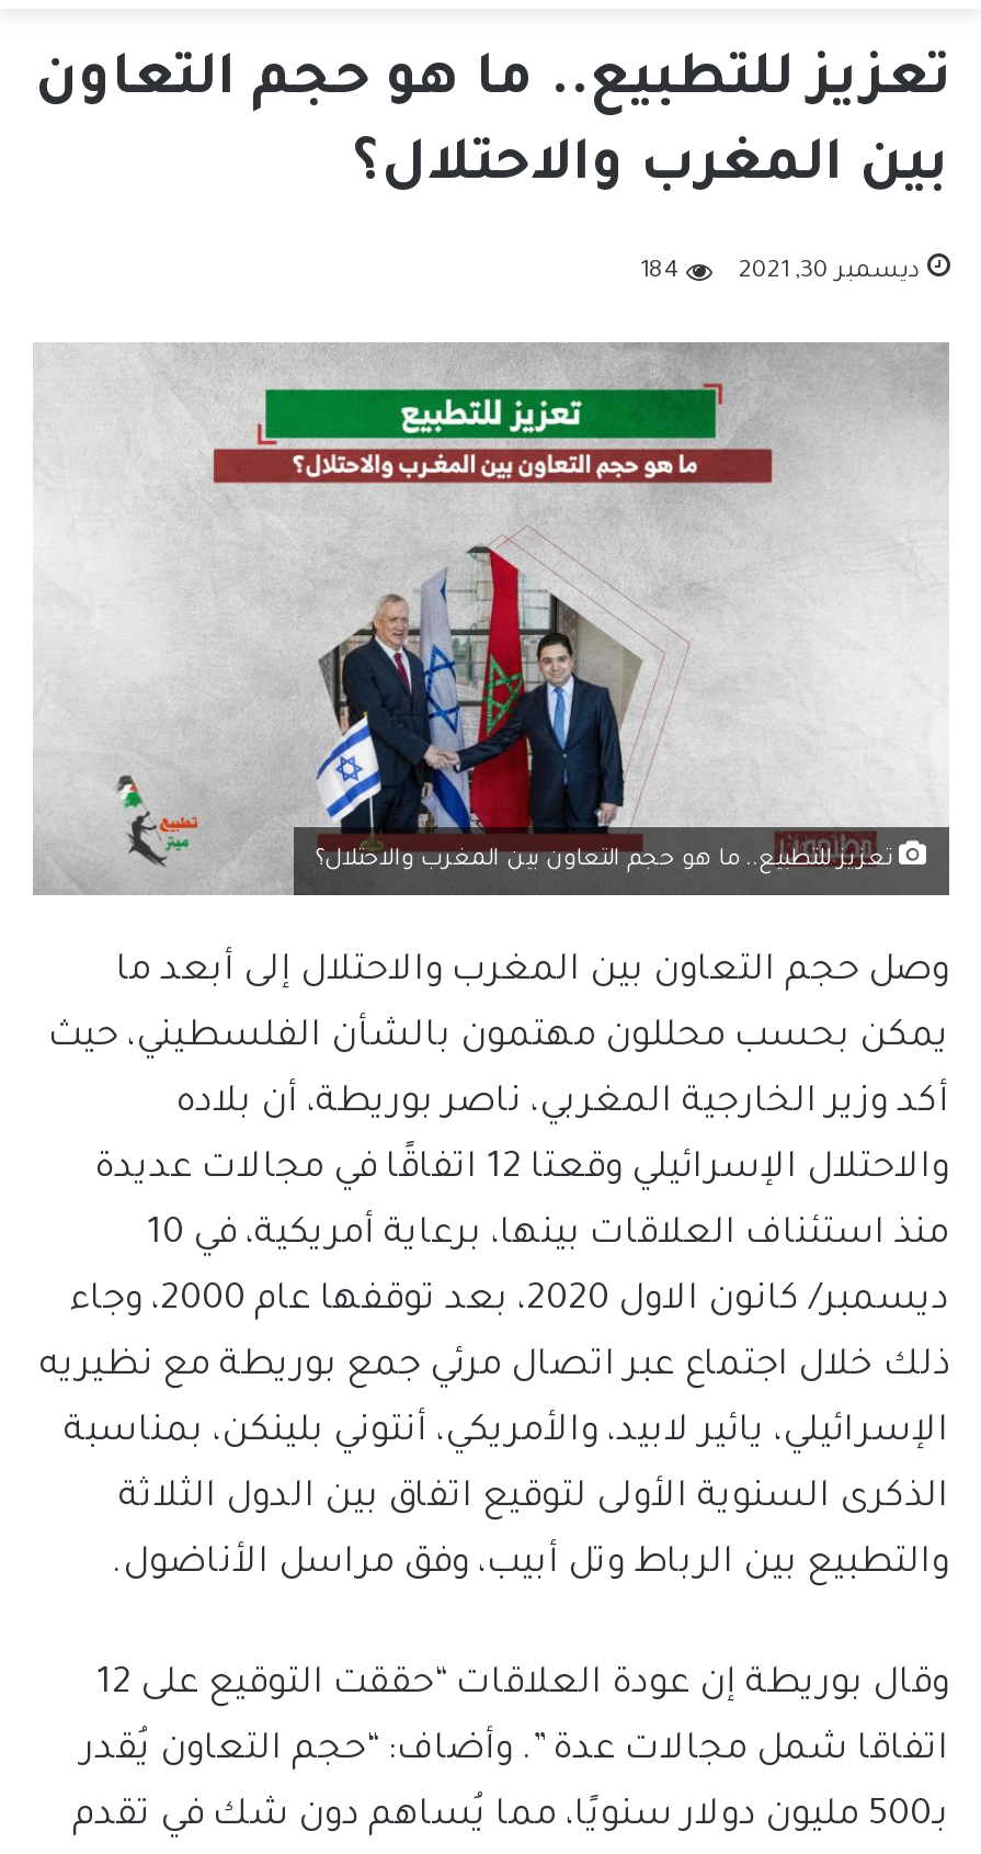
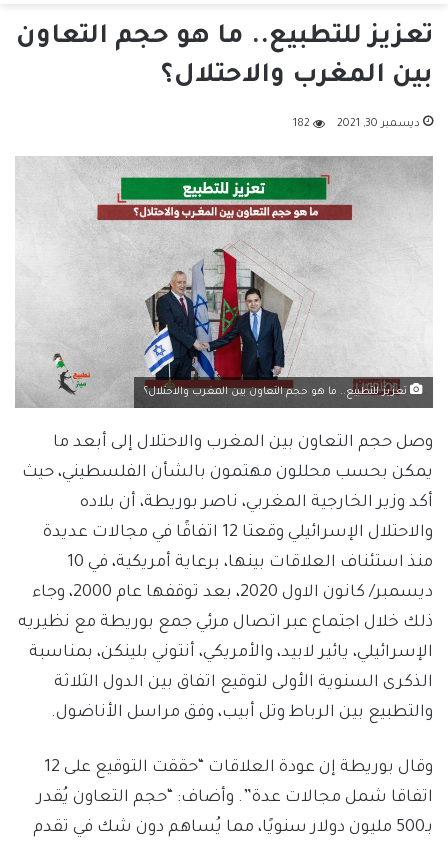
- 184
+ 182
